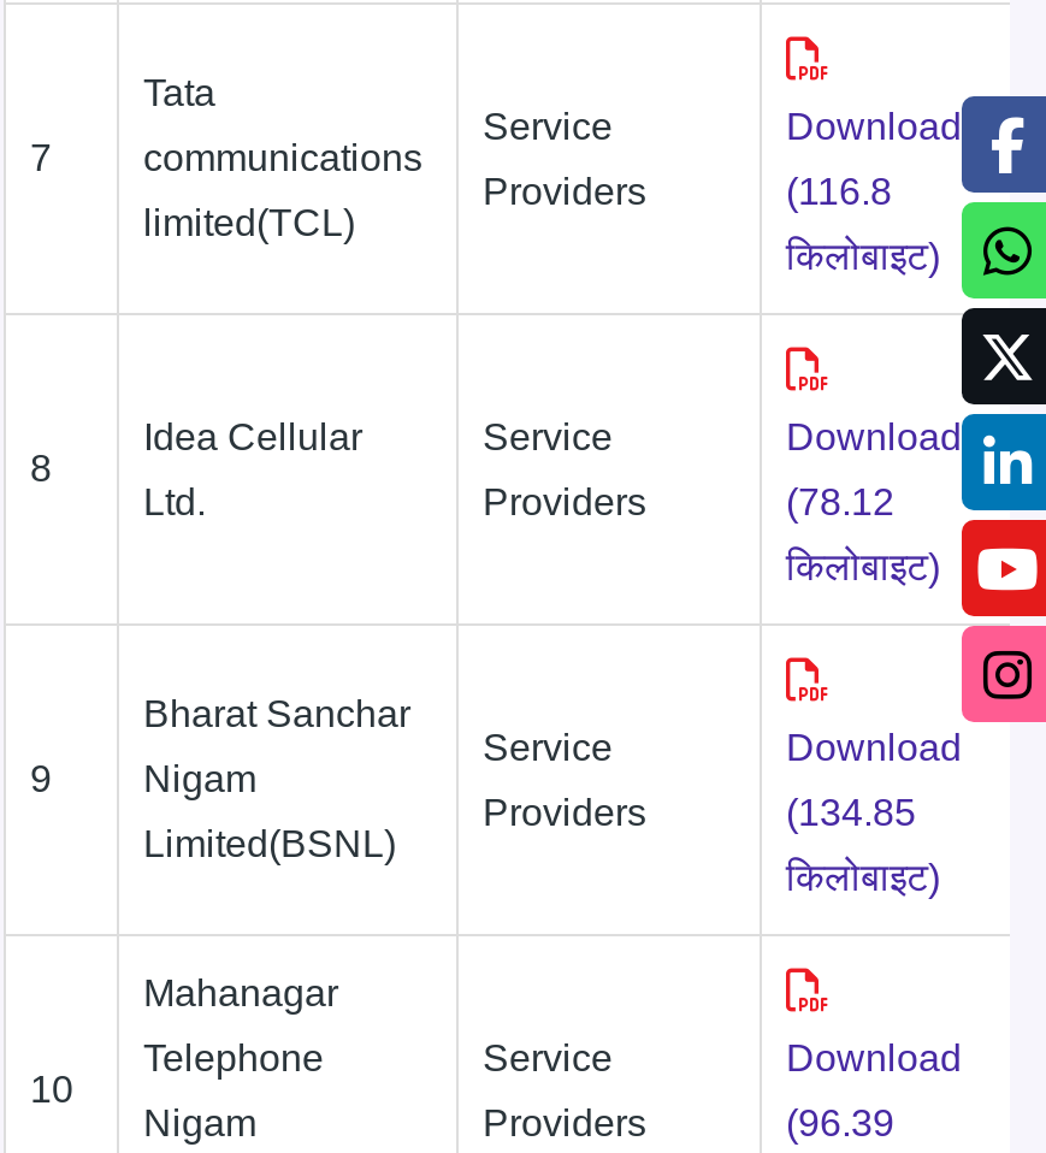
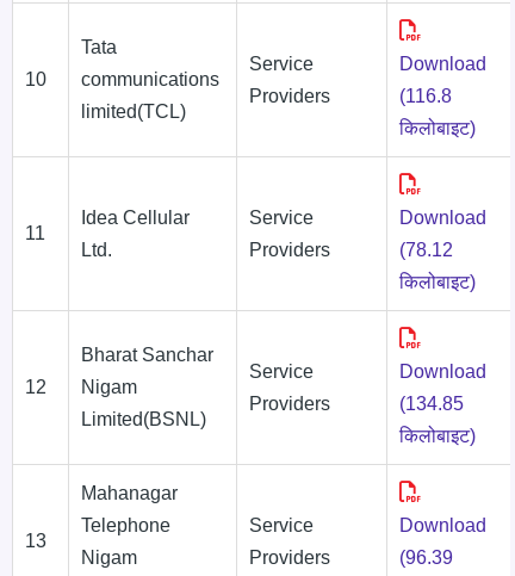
- [image]

- 7
+ 10

- 8
+ 11

- 9
+ 12

- 10
+ 13
